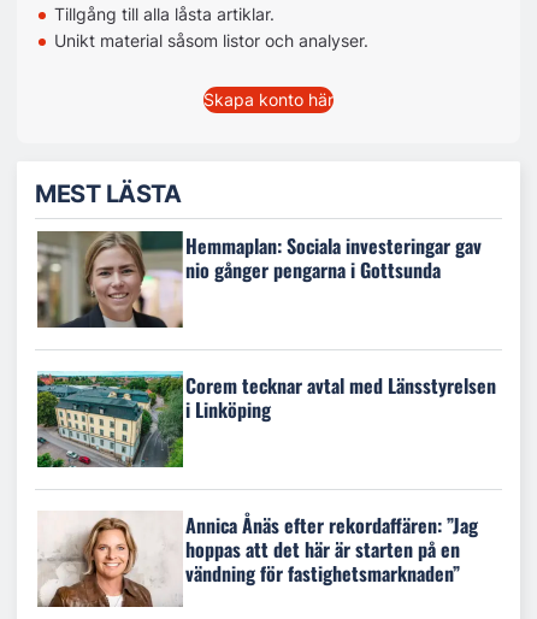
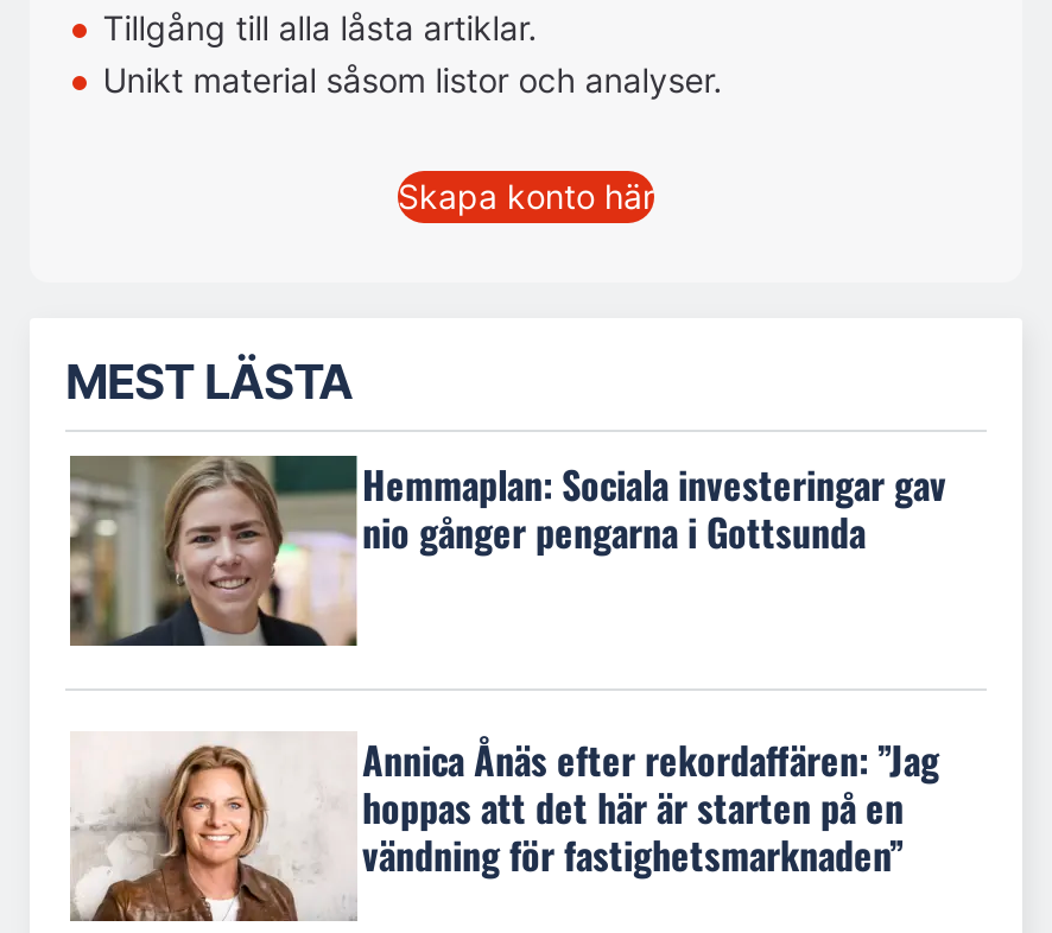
- [image]
- Corem tecknar avtal med Länsstyrelsen
- i Linköping
